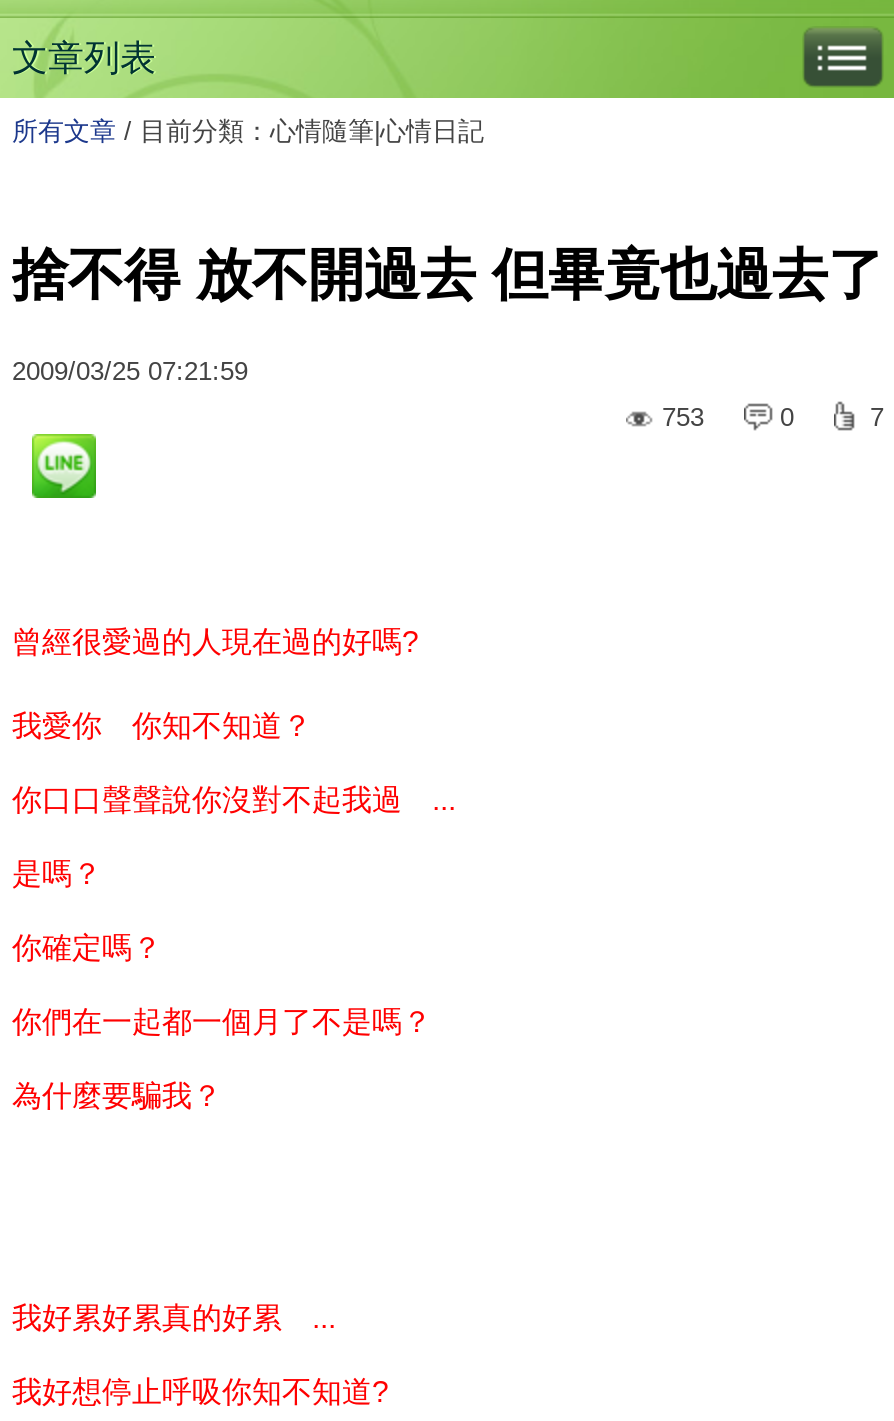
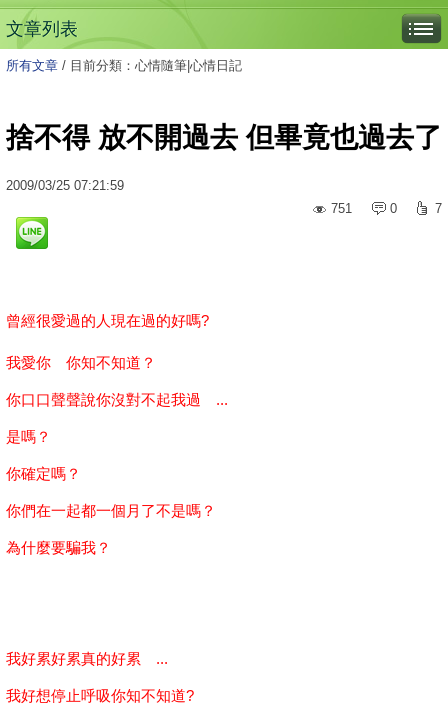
- 753
+ 751
